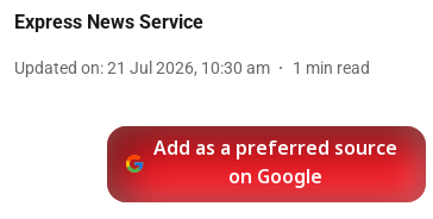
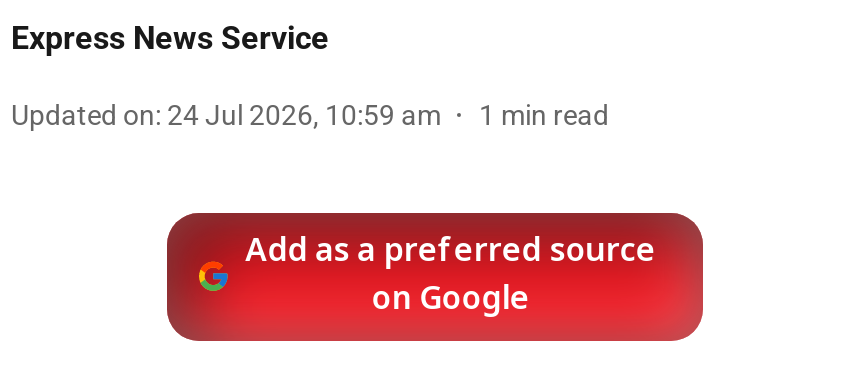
- Updated on: 21 Jul 2026, 10:30 am
+ Updated on: 24 Jul 2026, 10:59 am
